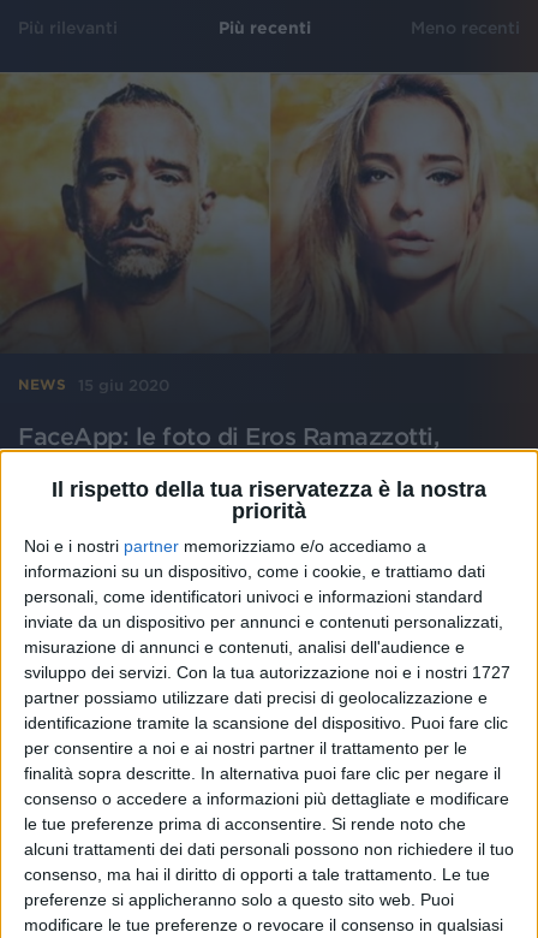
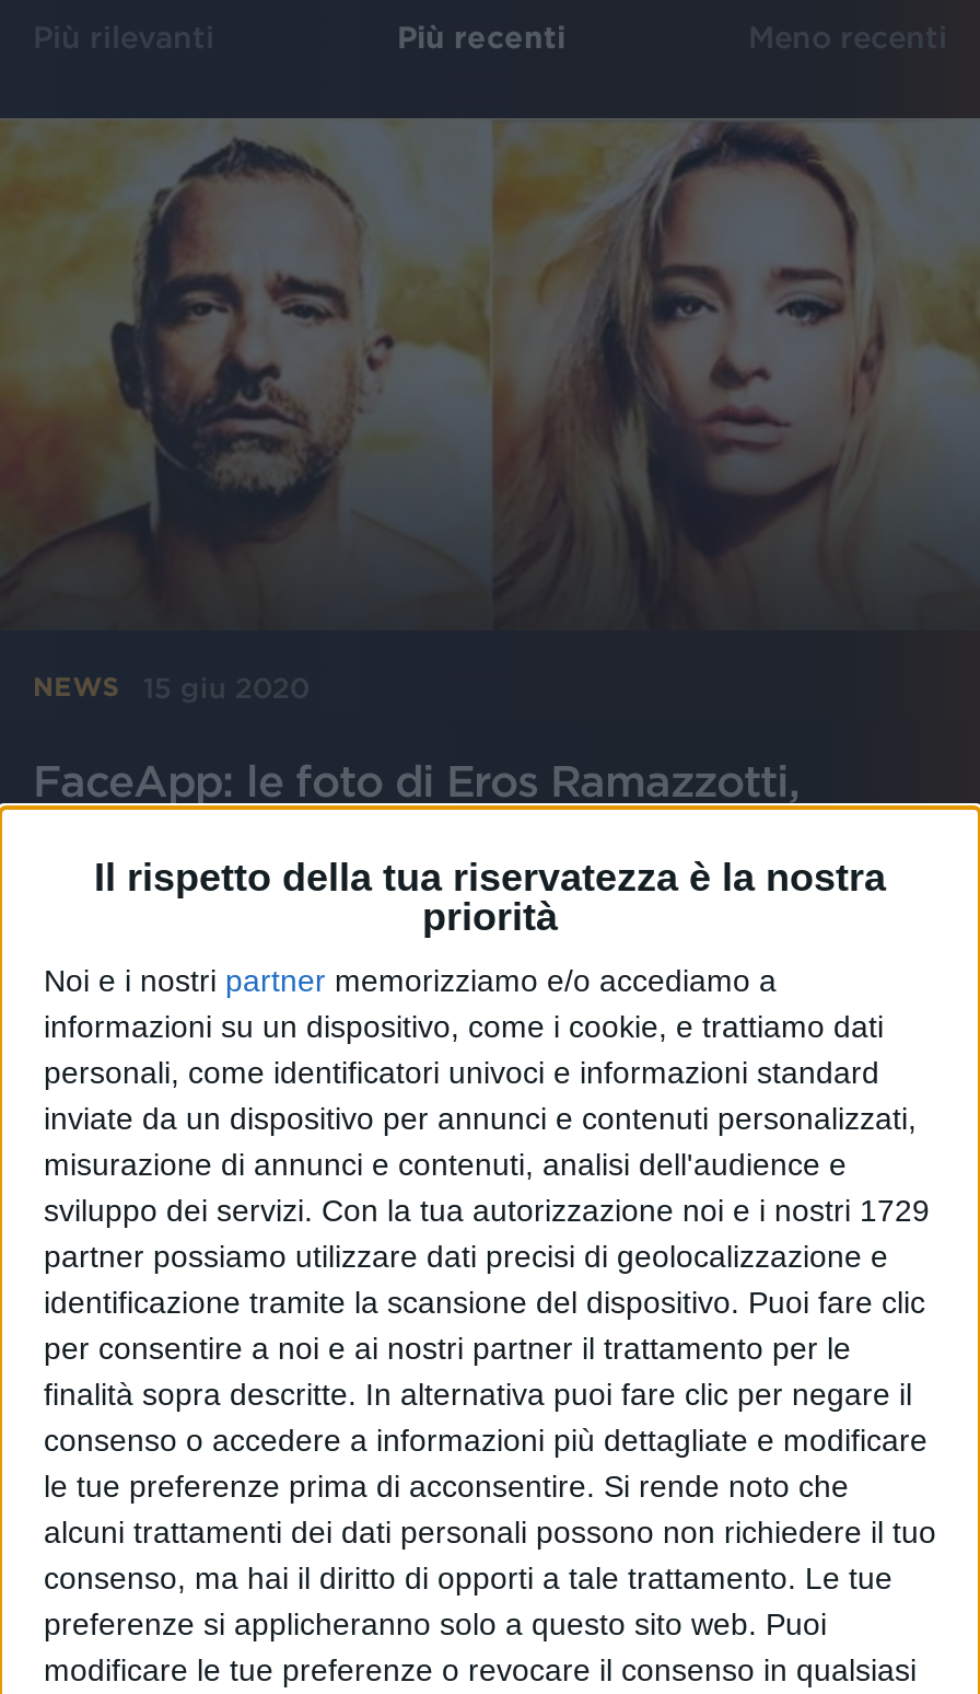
- sviluppo dei servizi. Con la tua autorizzazione noi e i nostri 1727
+ sviluppo dei servizi. Con la tua autorizzazione noi e i nostri 1729
